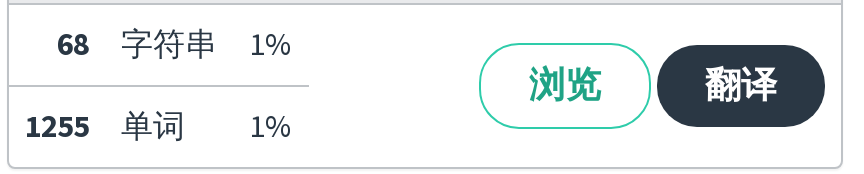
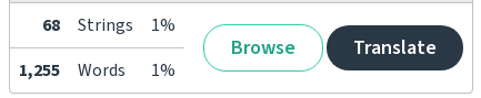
- 字符串
+ Strings

- 浏览
- 翻译
- 1255
- 单词
+ Browse
+ Translate
+ 1,255
+ Words
